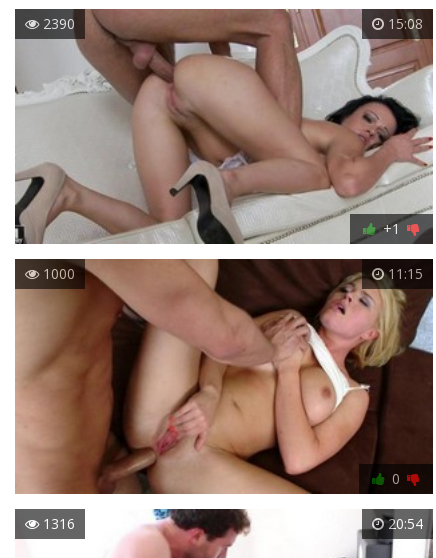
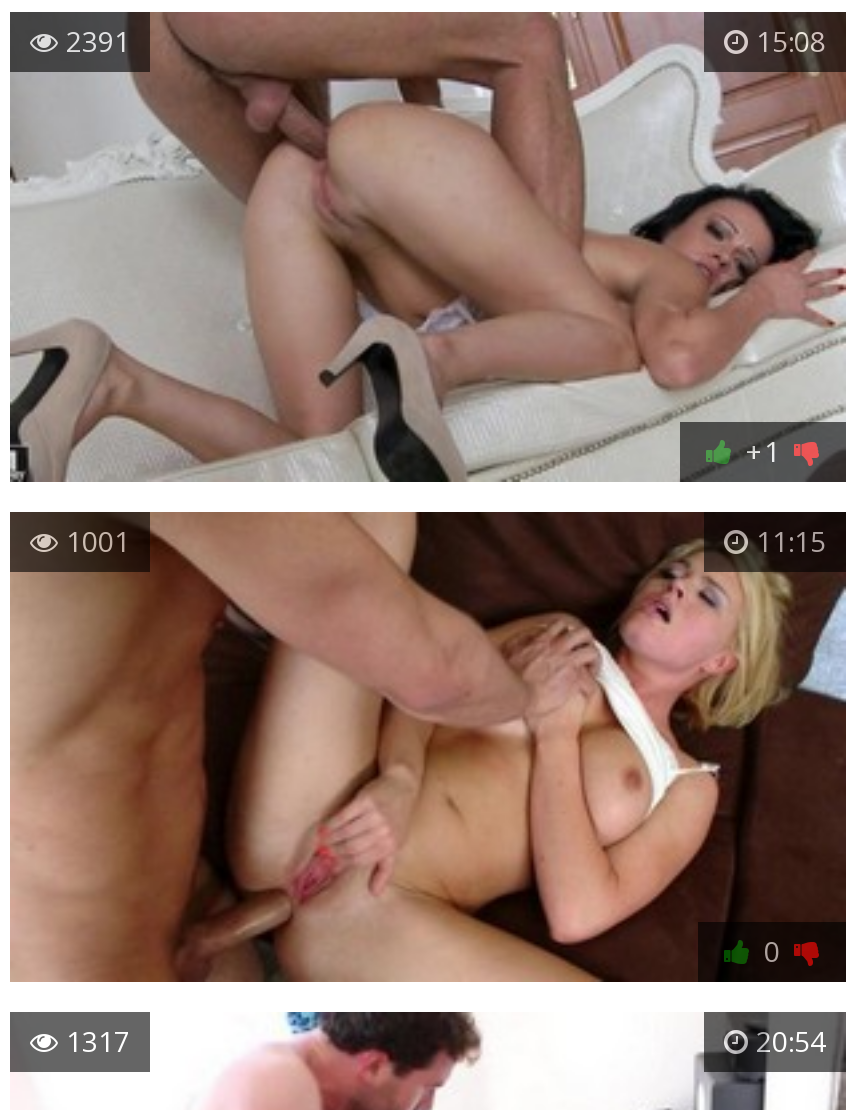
- 2390
+ 2391

- 1000
+ 1001

- 1316
+ 1317
